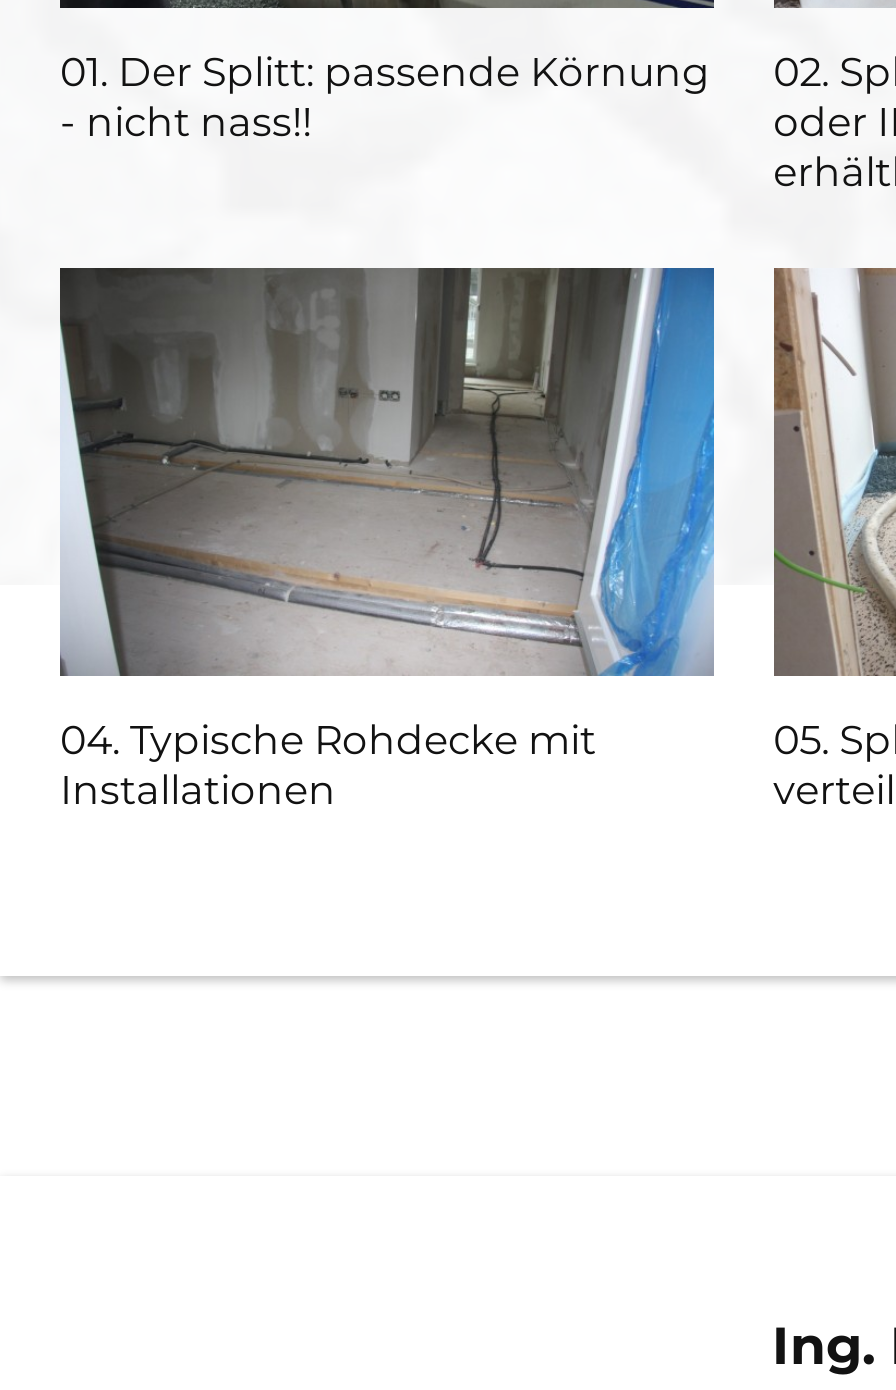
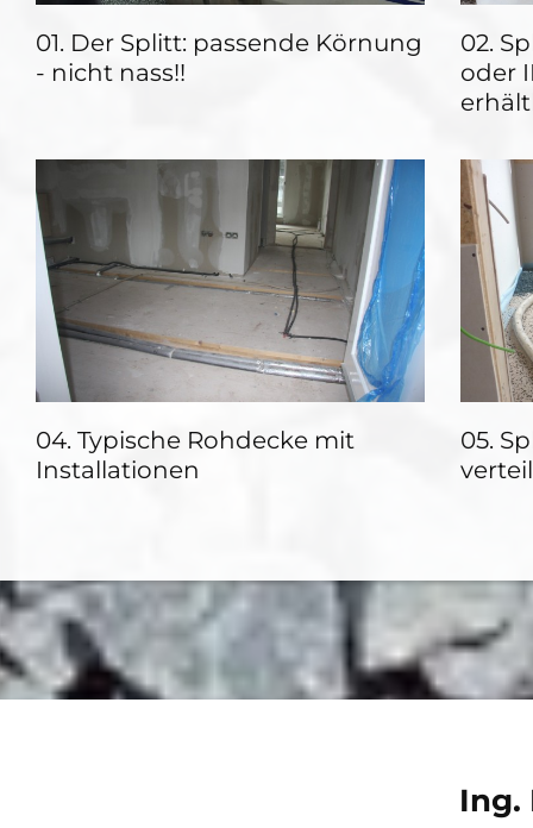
+ [image]
